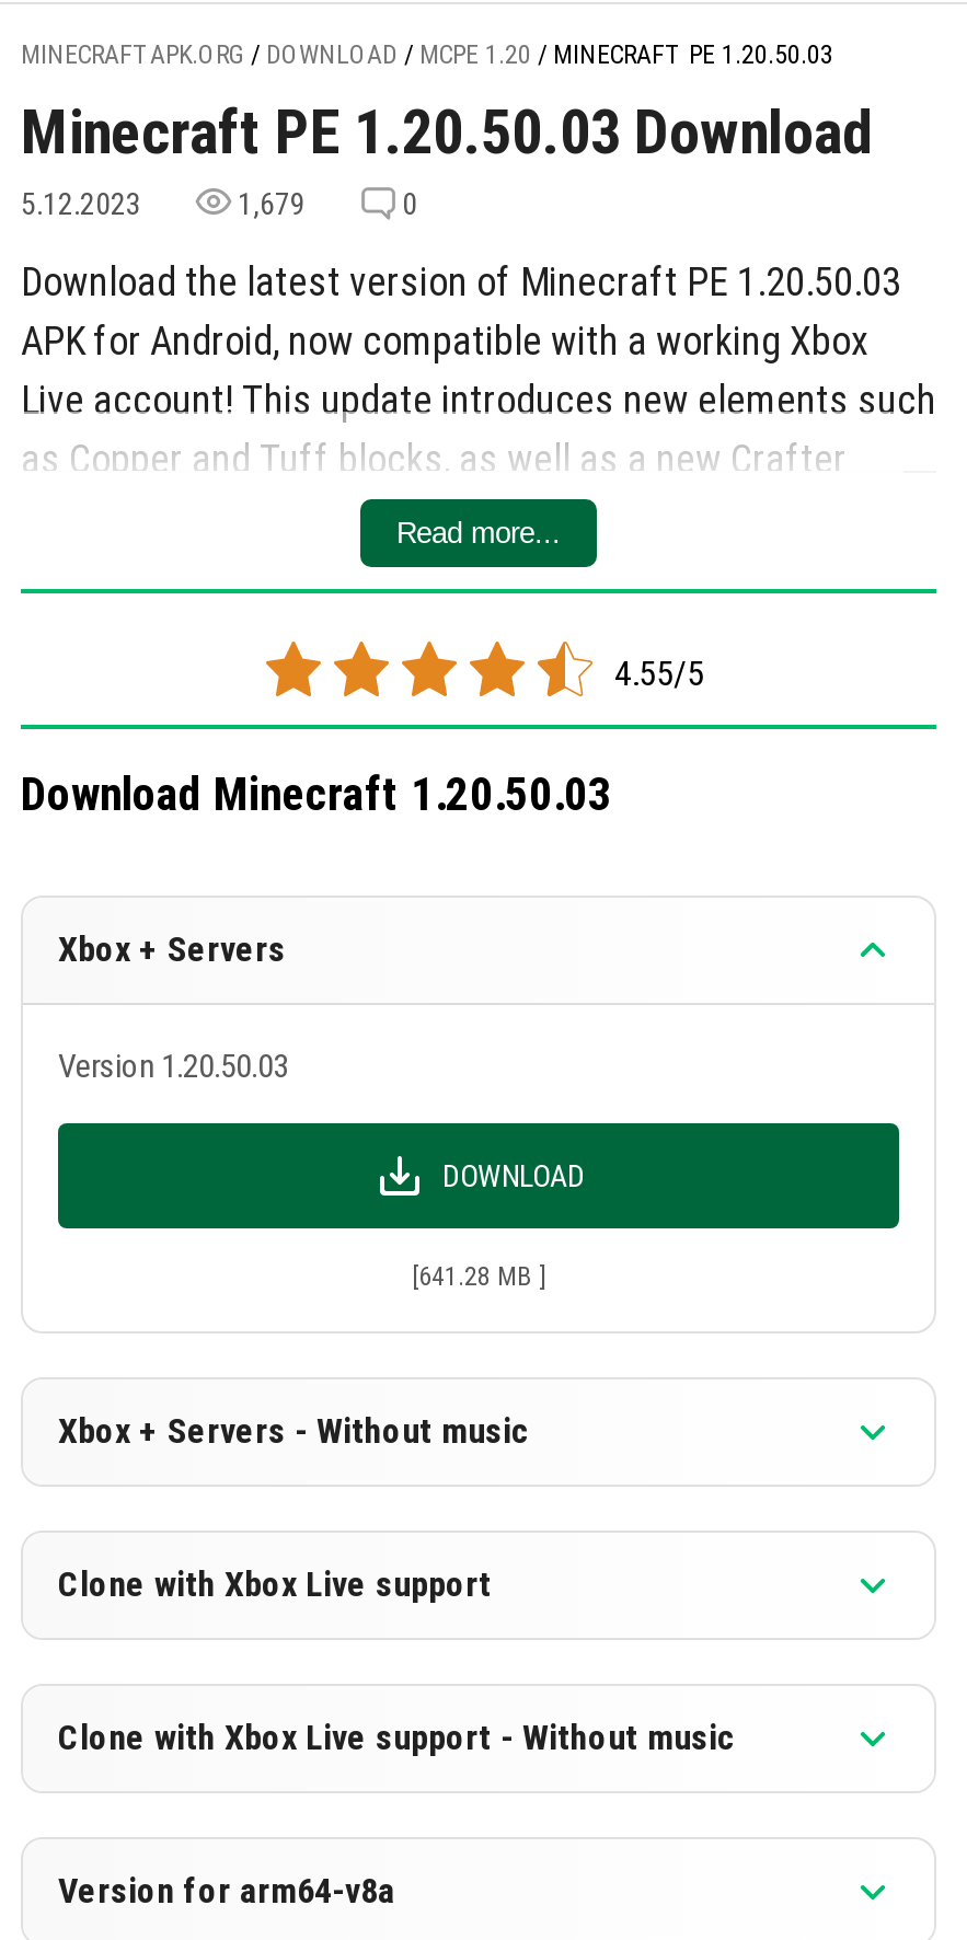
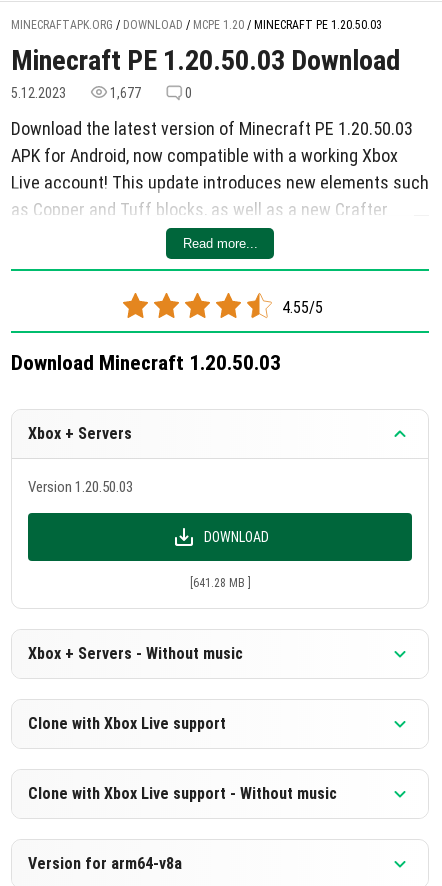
- 1,679
+ 1,677
